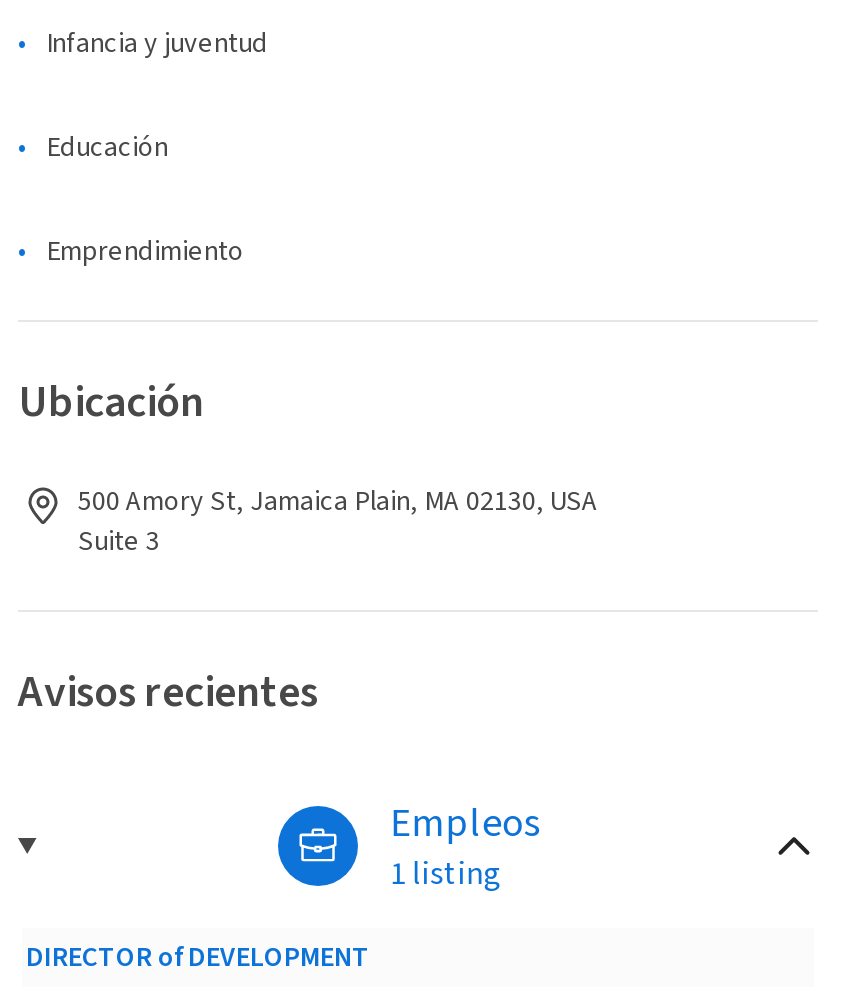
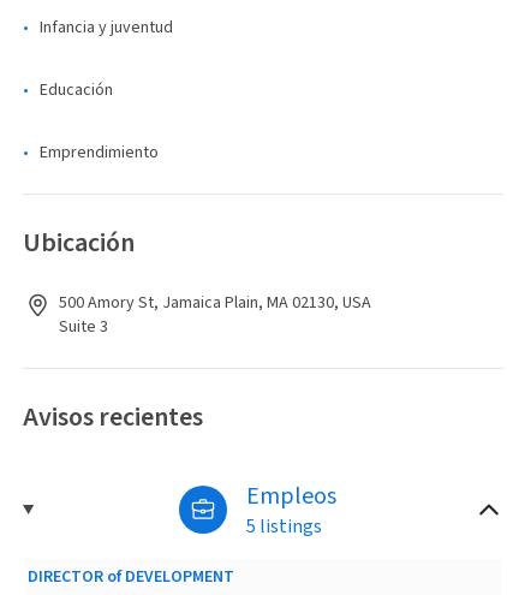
- 1 listing
+ 5 listings
